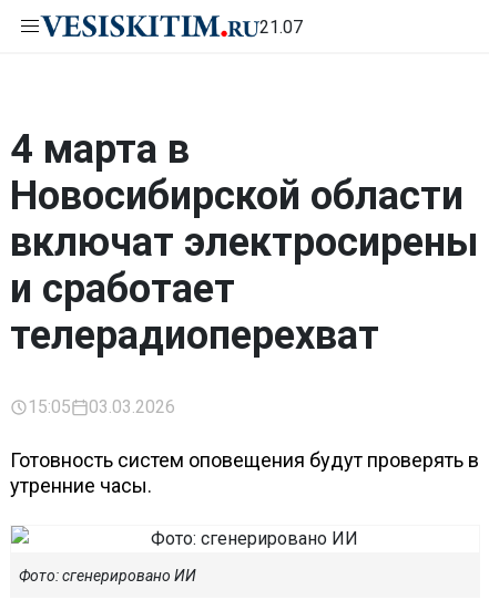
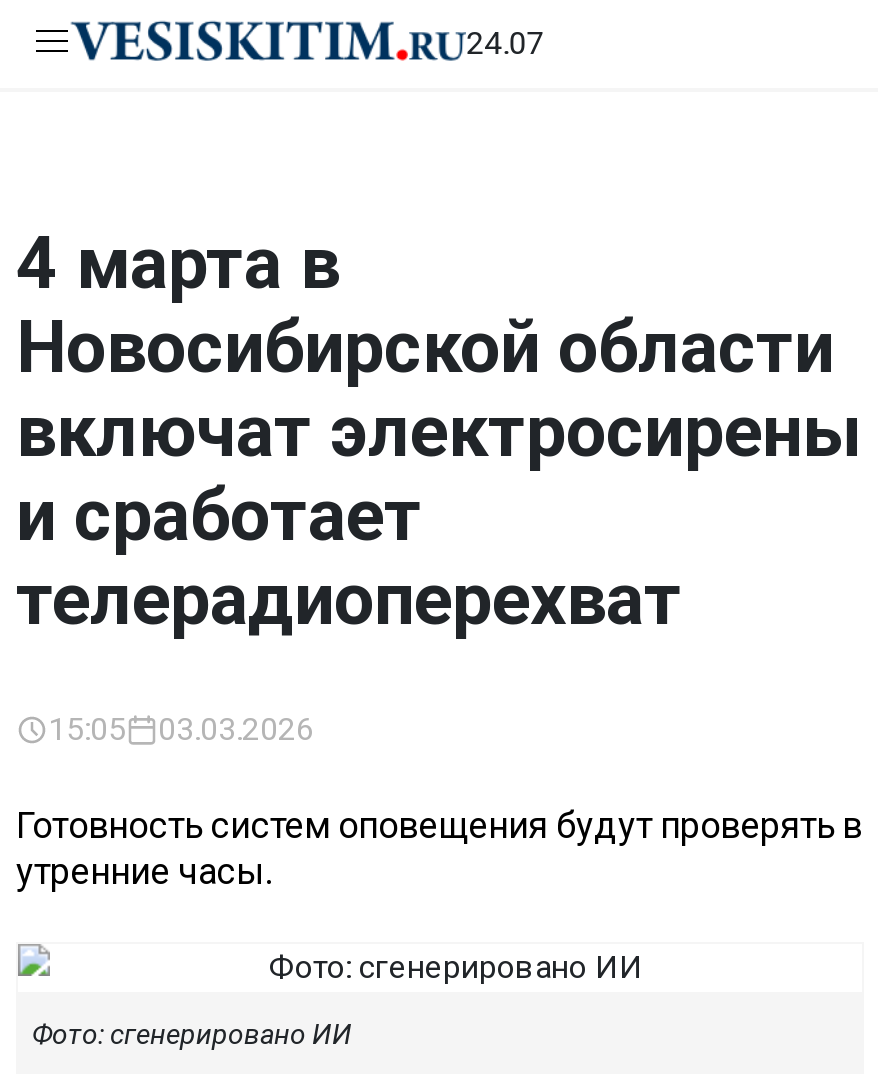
- 21.07
+ 24.07
